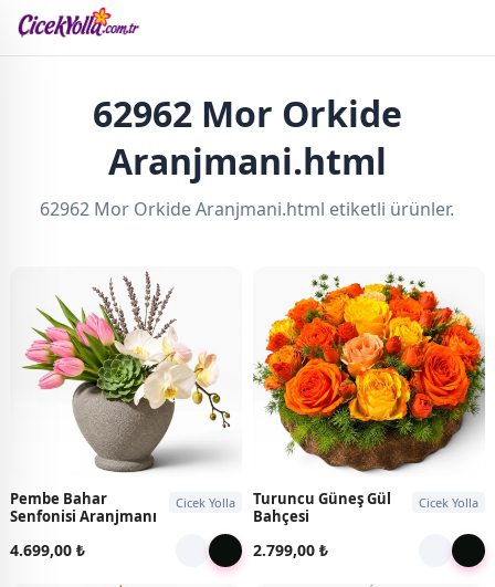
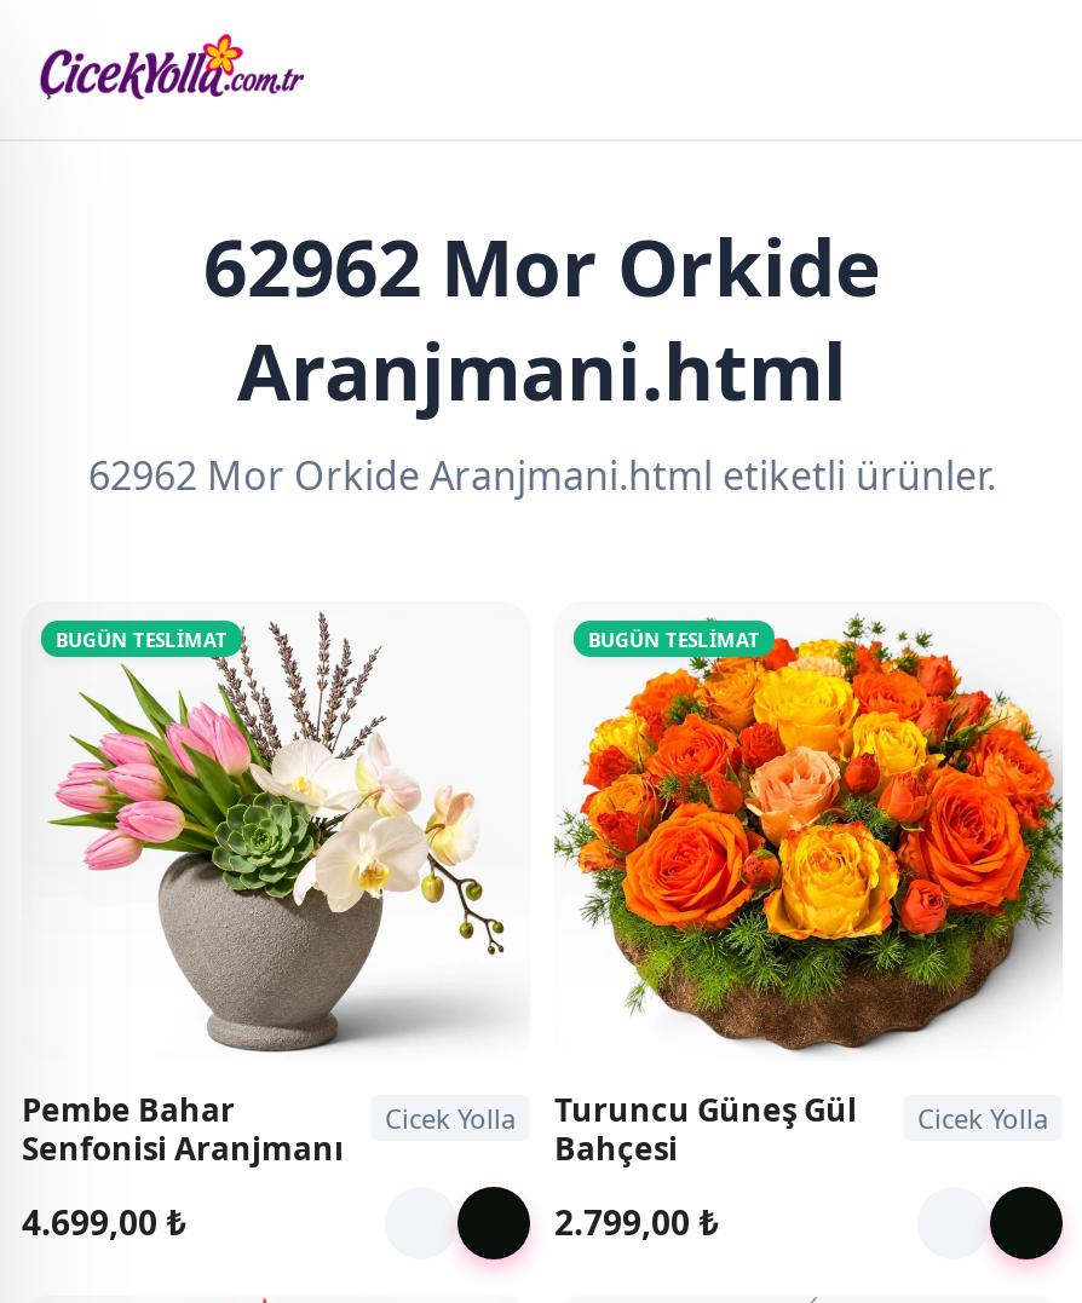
+ BUGÜN TESLIMAT

+ BUGÜN TESLIMAT
